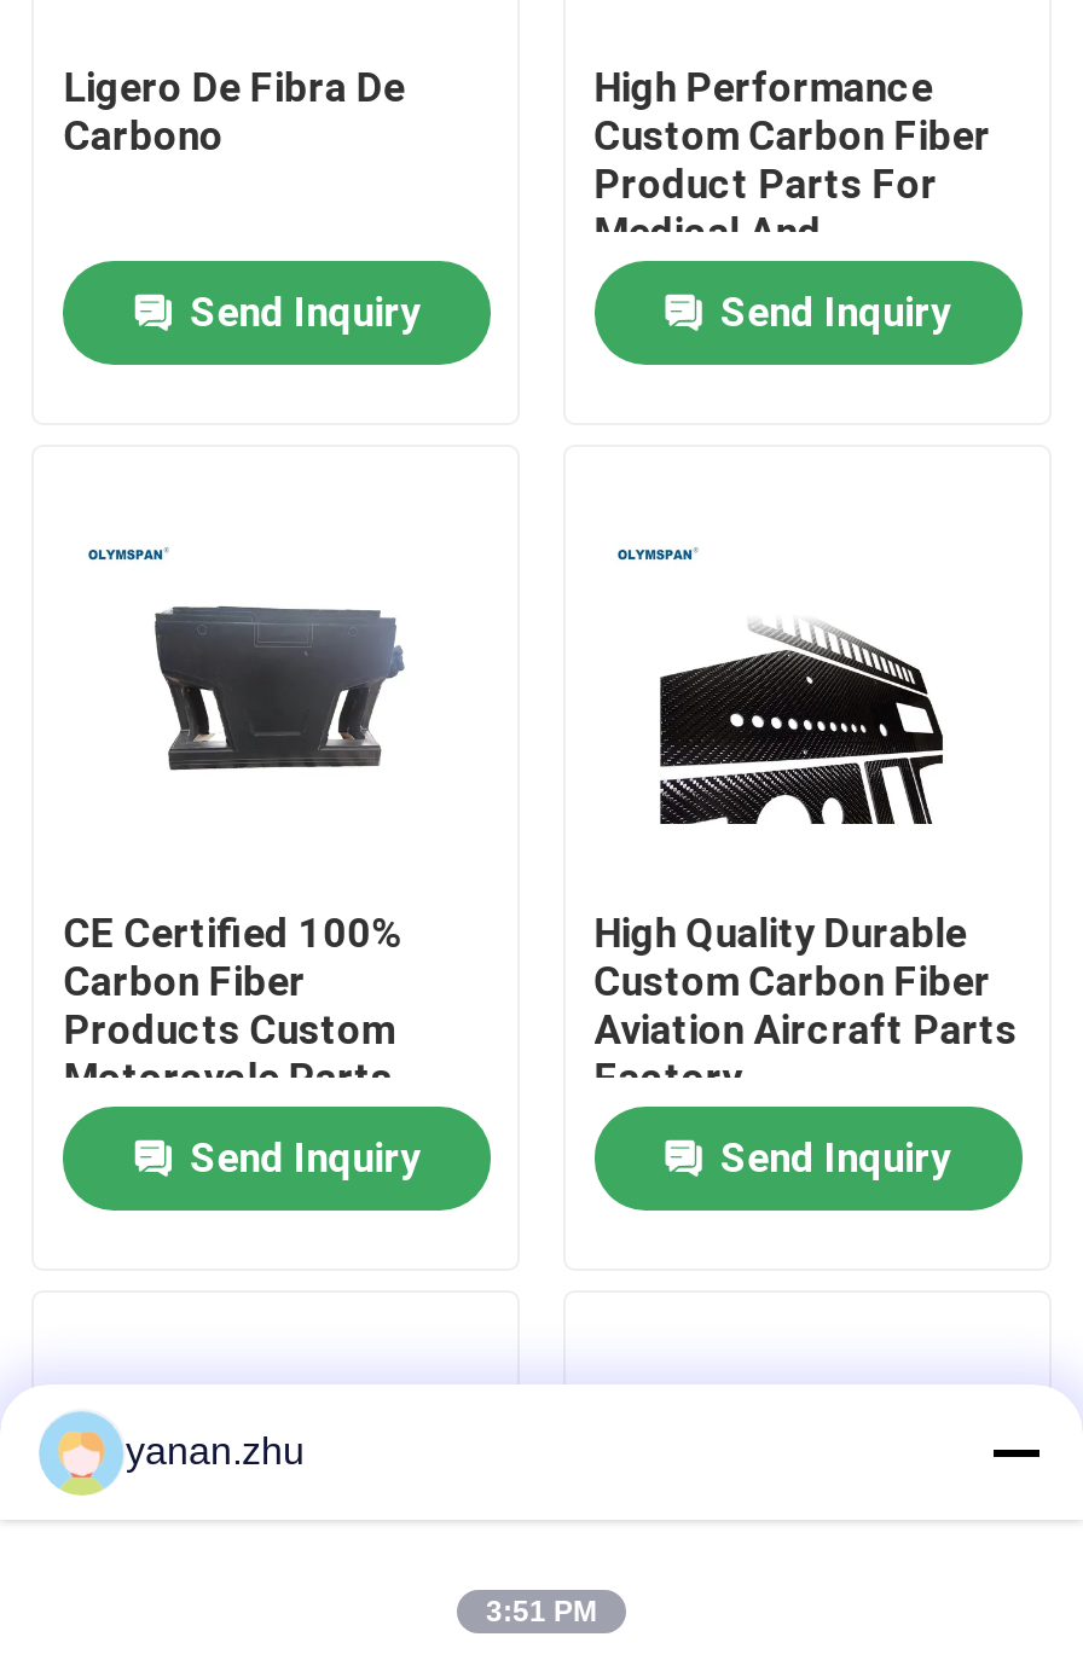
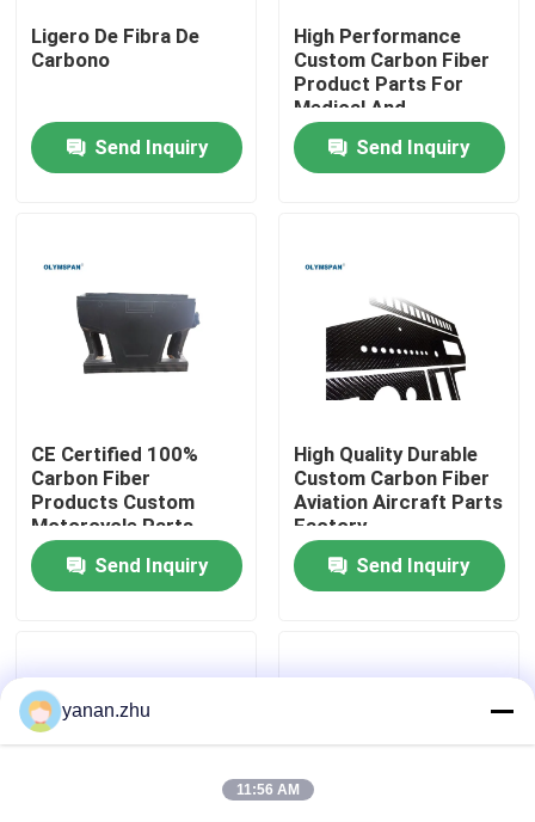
- 3:51 PM
+ 11:56 AM
